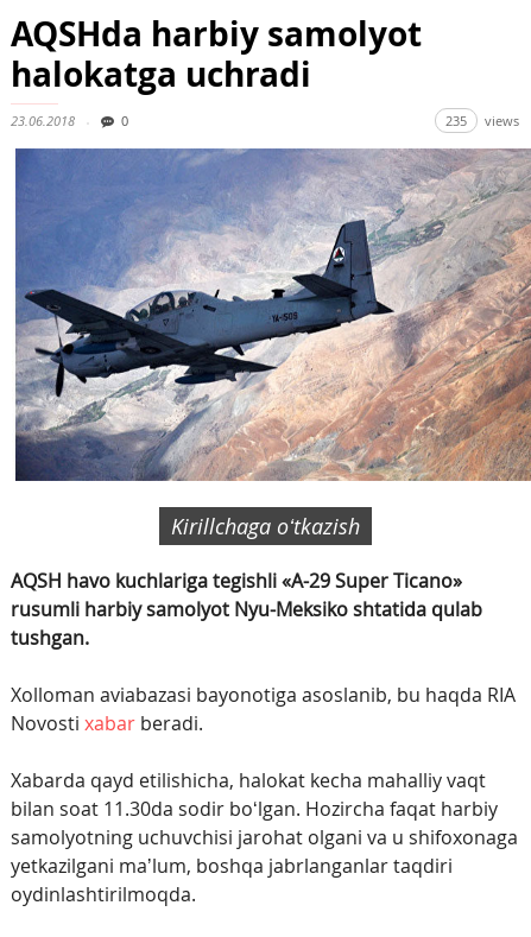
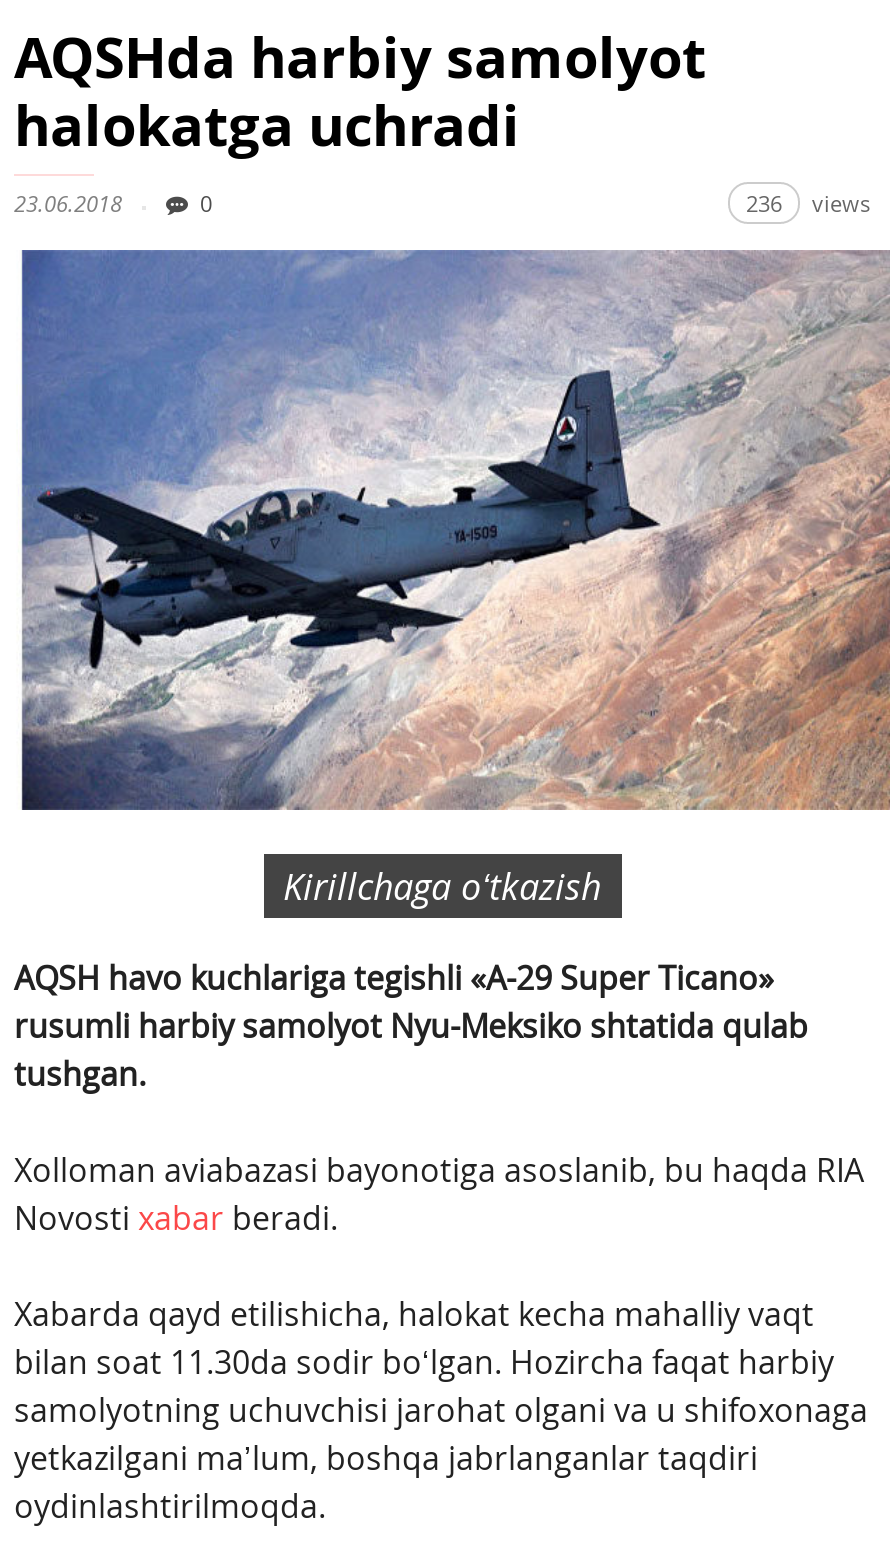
- 235 views
+ 236 views
